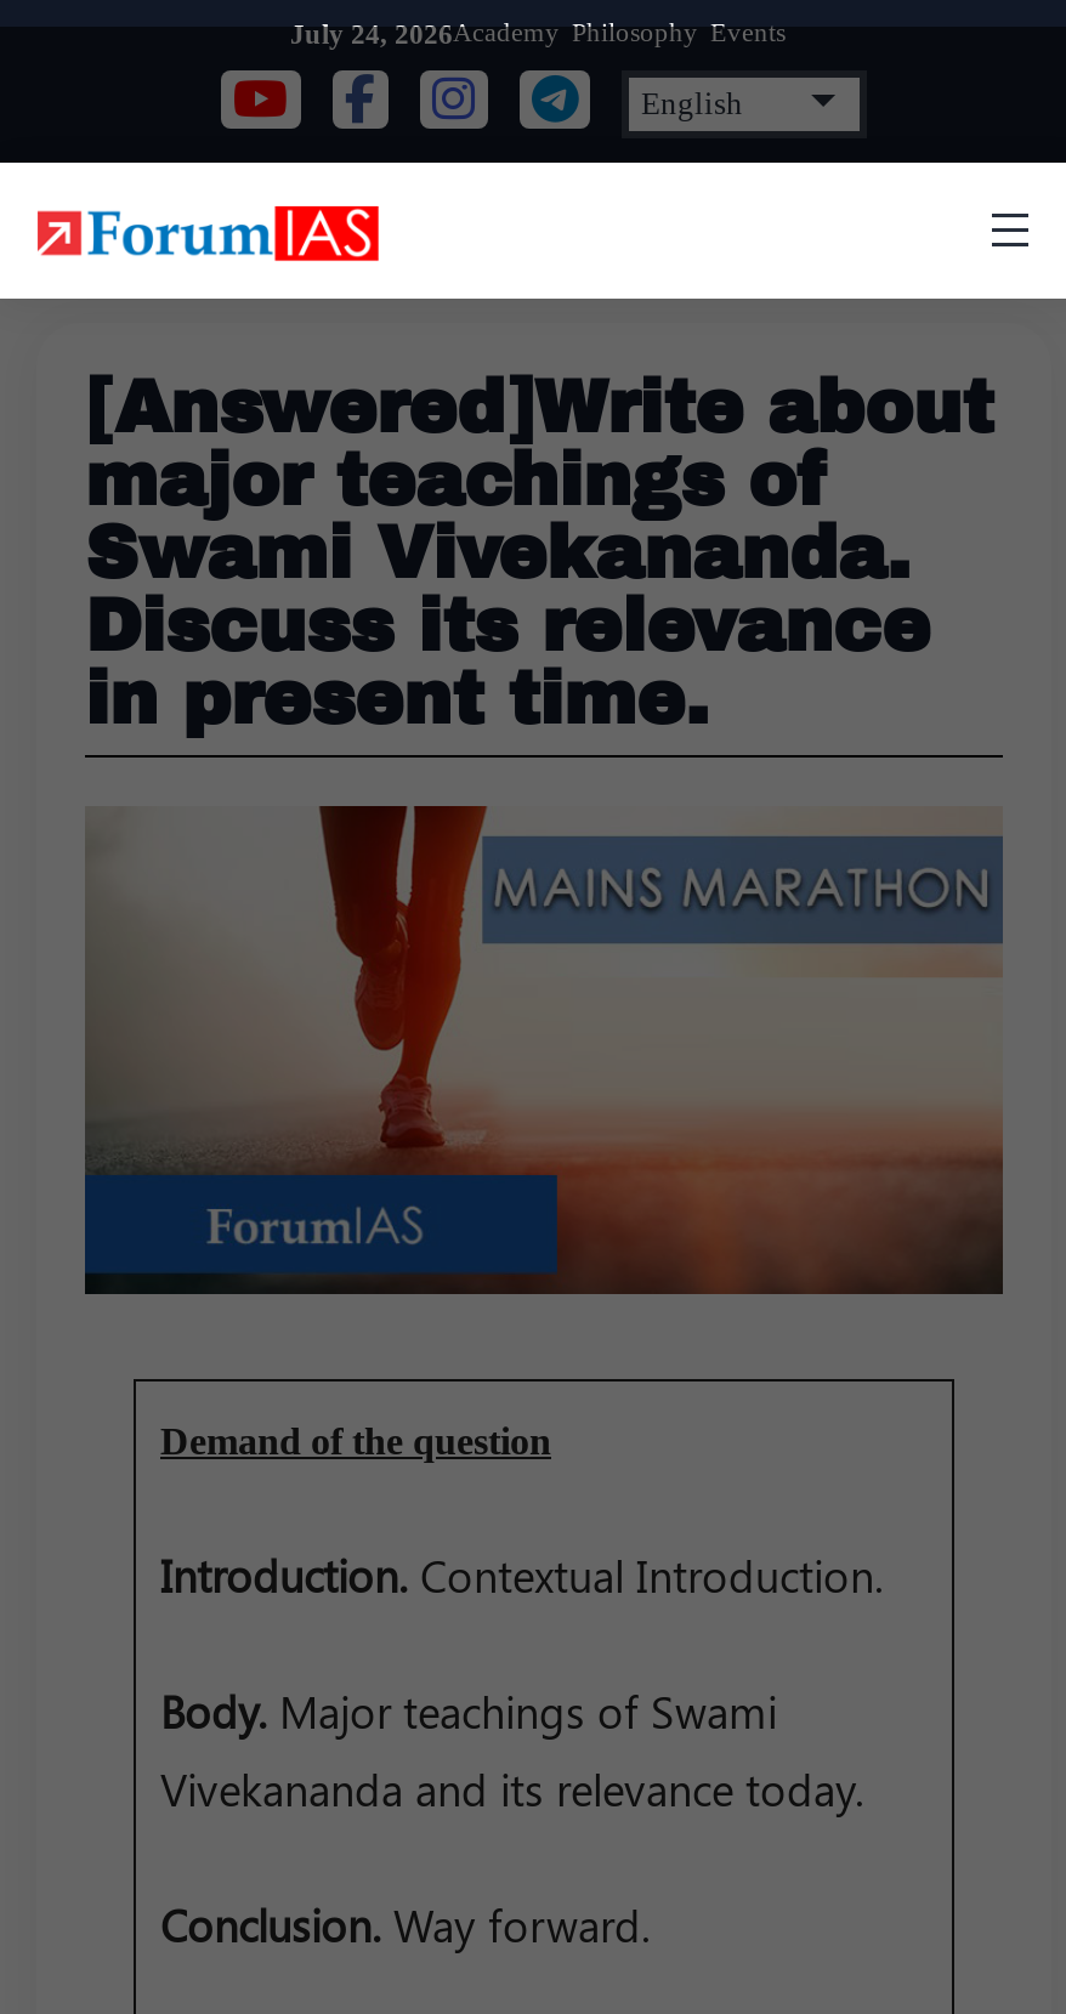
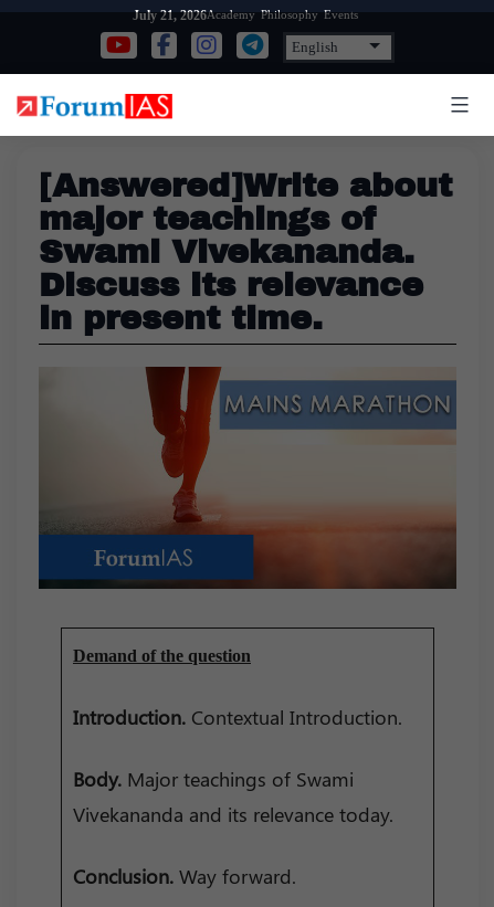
- July 24, 2026Academy Philosophy Events
+ July 21, 2026Academy Philosophy Events
